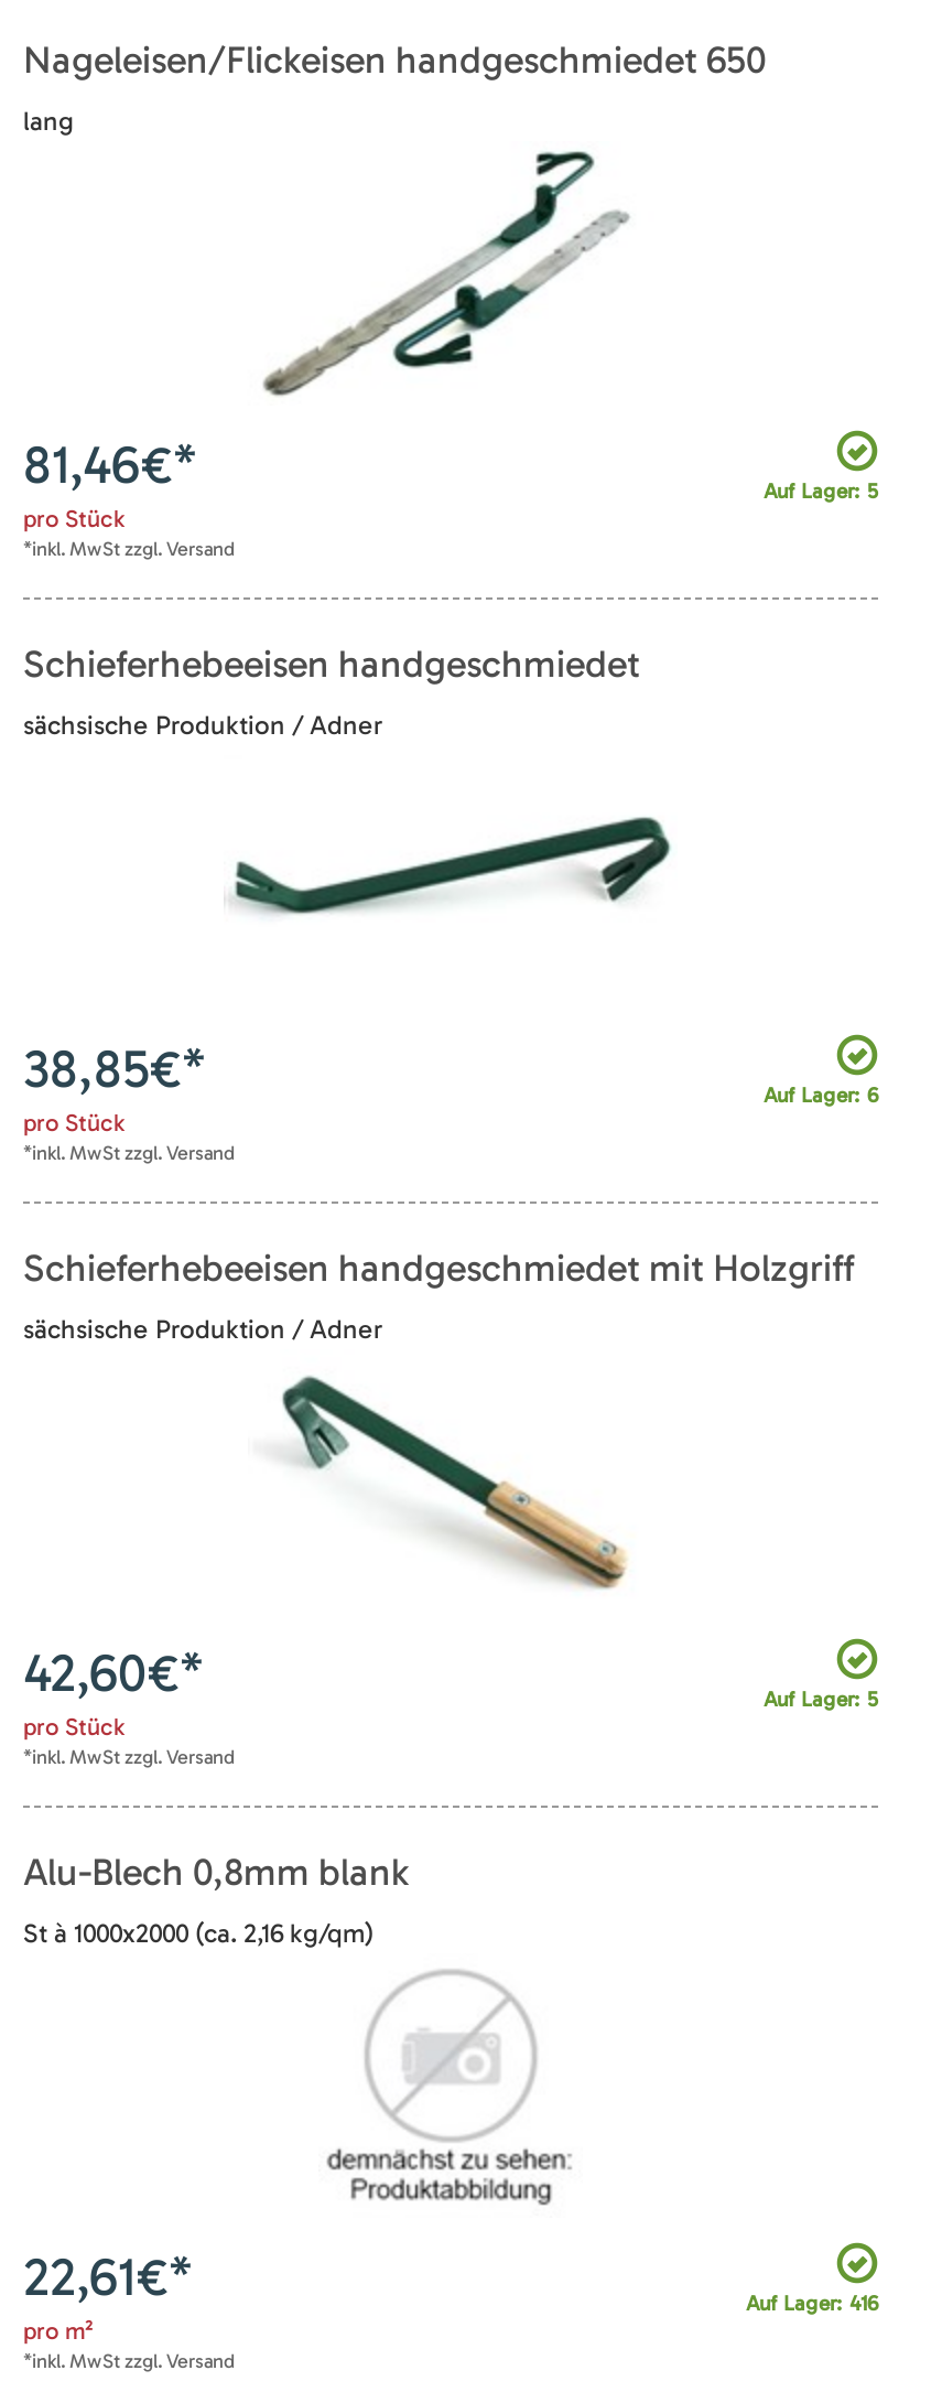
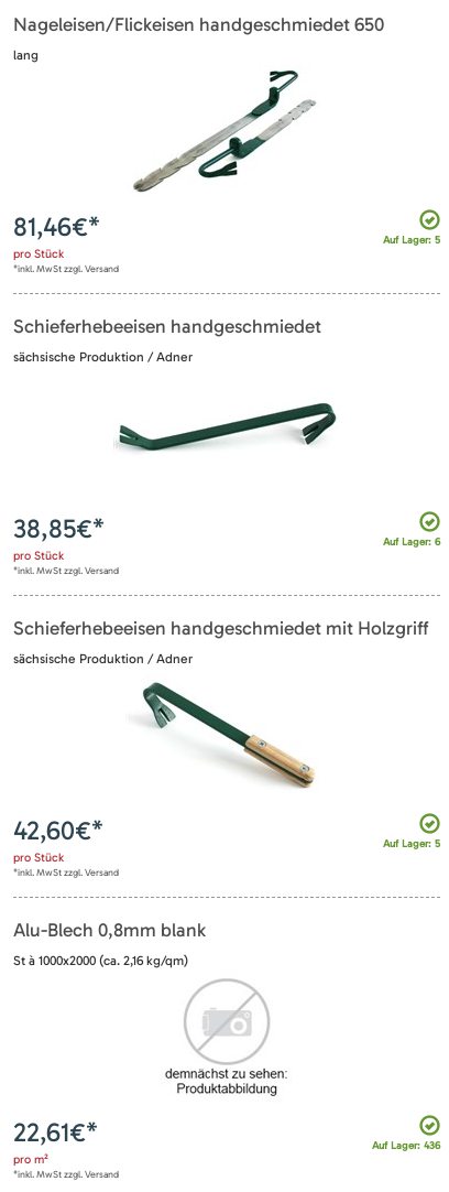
- Auf Lager: 416
+ Auf Lager: 436
